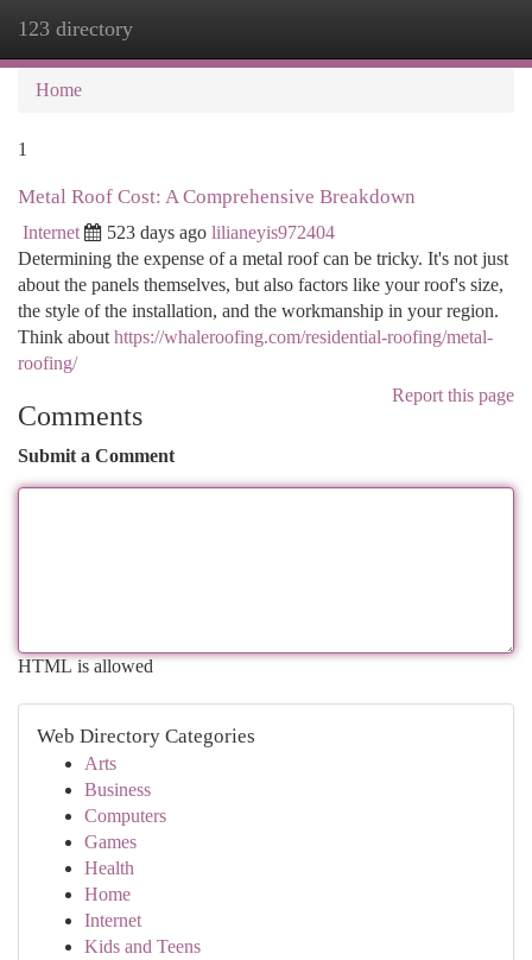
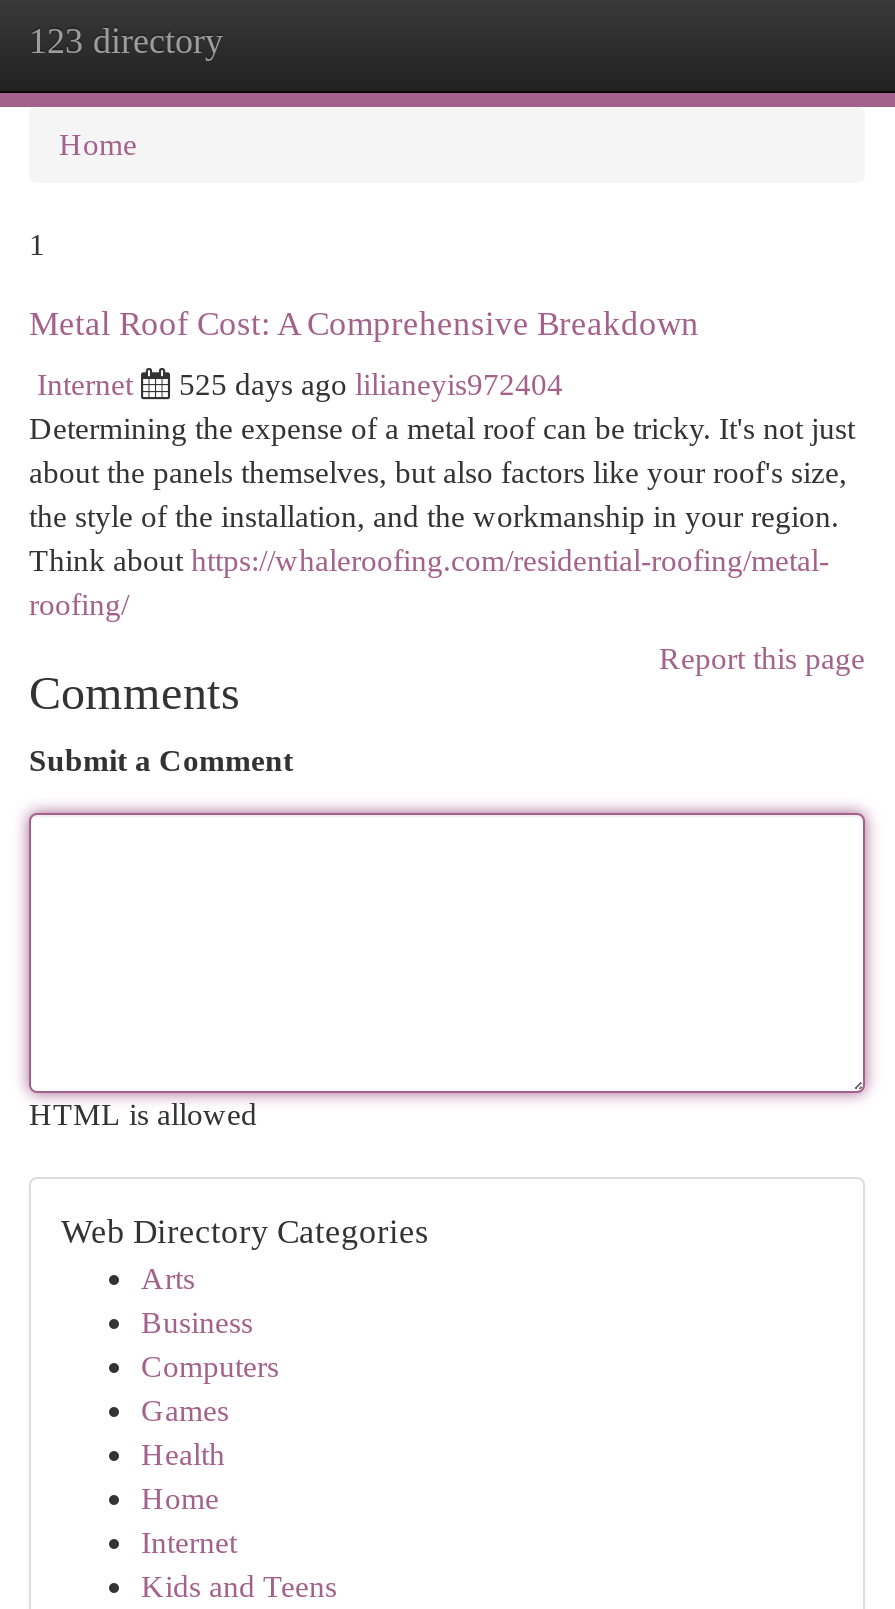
- 523 days ago lilianeyis972404
+ 525 days ago lilianeyis972404
